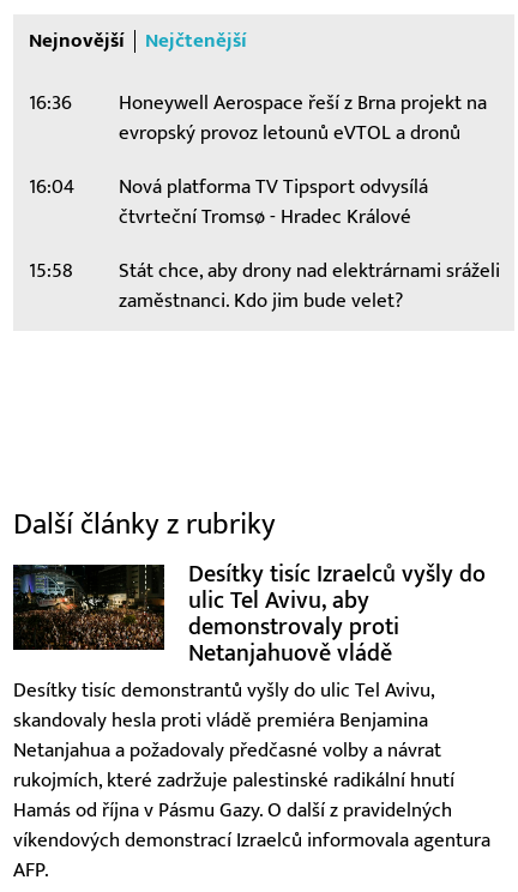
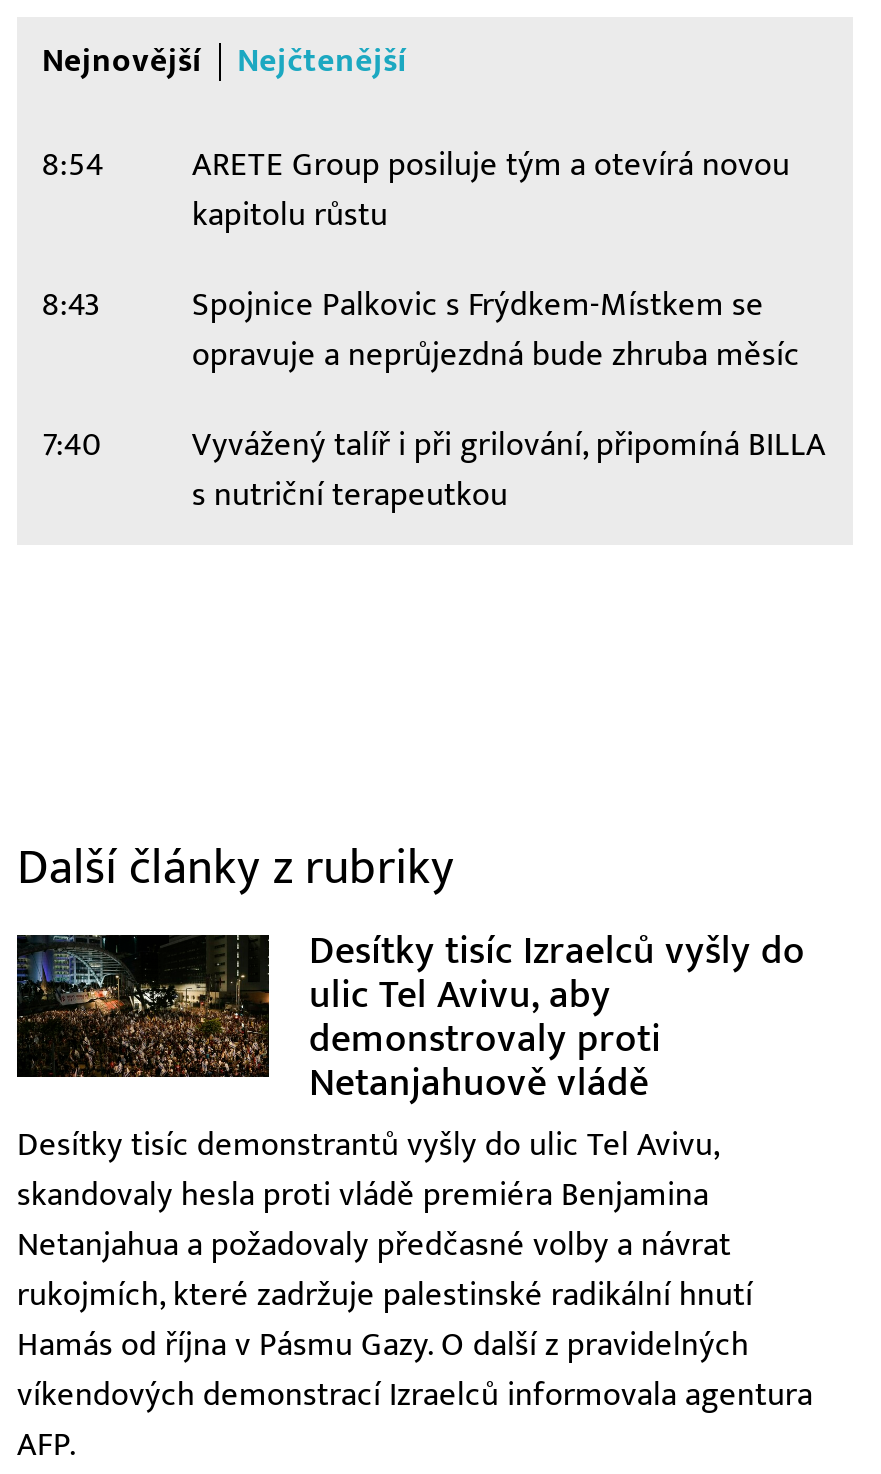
- 16:36
- Honeywell Aerospace řeší z Brna projekt na
- evropský provoz letounů eVTOL a dronů
+ 8:54
+ ARETE Group posiluje tým a otevírá novou
+ kapitolu růstu

- 16:04
- Nová platforma TV Tipsport odvysílá
- čtvrteční Tromsø - Hradec Králové
+ 8:43
+ Spojnice Palkovic s Frýdkem-Místkem se
+ opravuje a neprůjezdná bude zhruba měsíc

- 15:58
- Stát chce, aby drony nad elektrárnami sráželi
- zaměstnanci. Kdo jim bude velet?
+ 7:40
+ Vyvážený talíř i při grilování, připomíná BILLA
+ s nutriční terapeutkou
